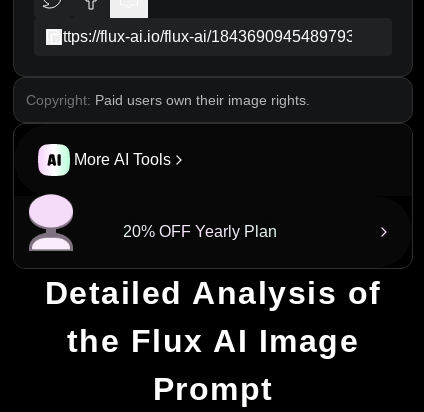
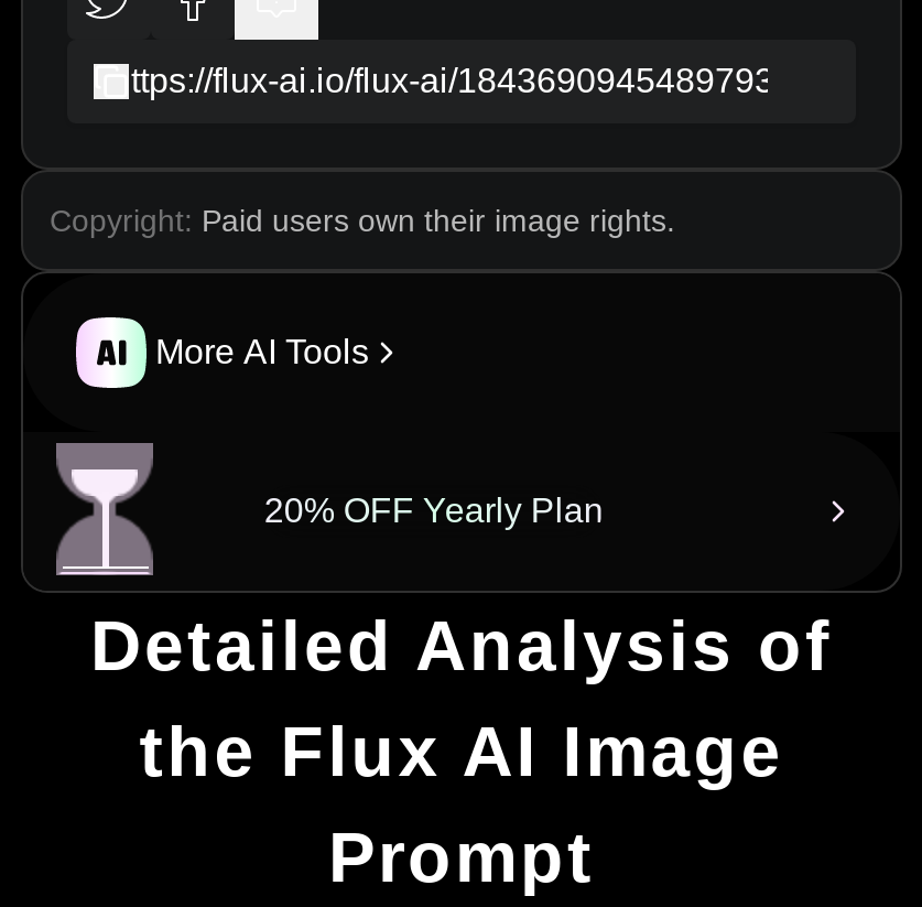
- [image]
+ [image]
